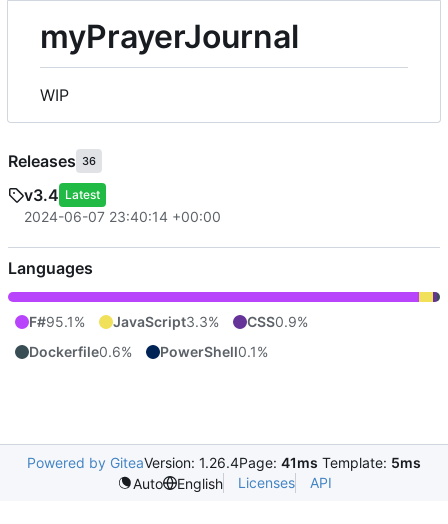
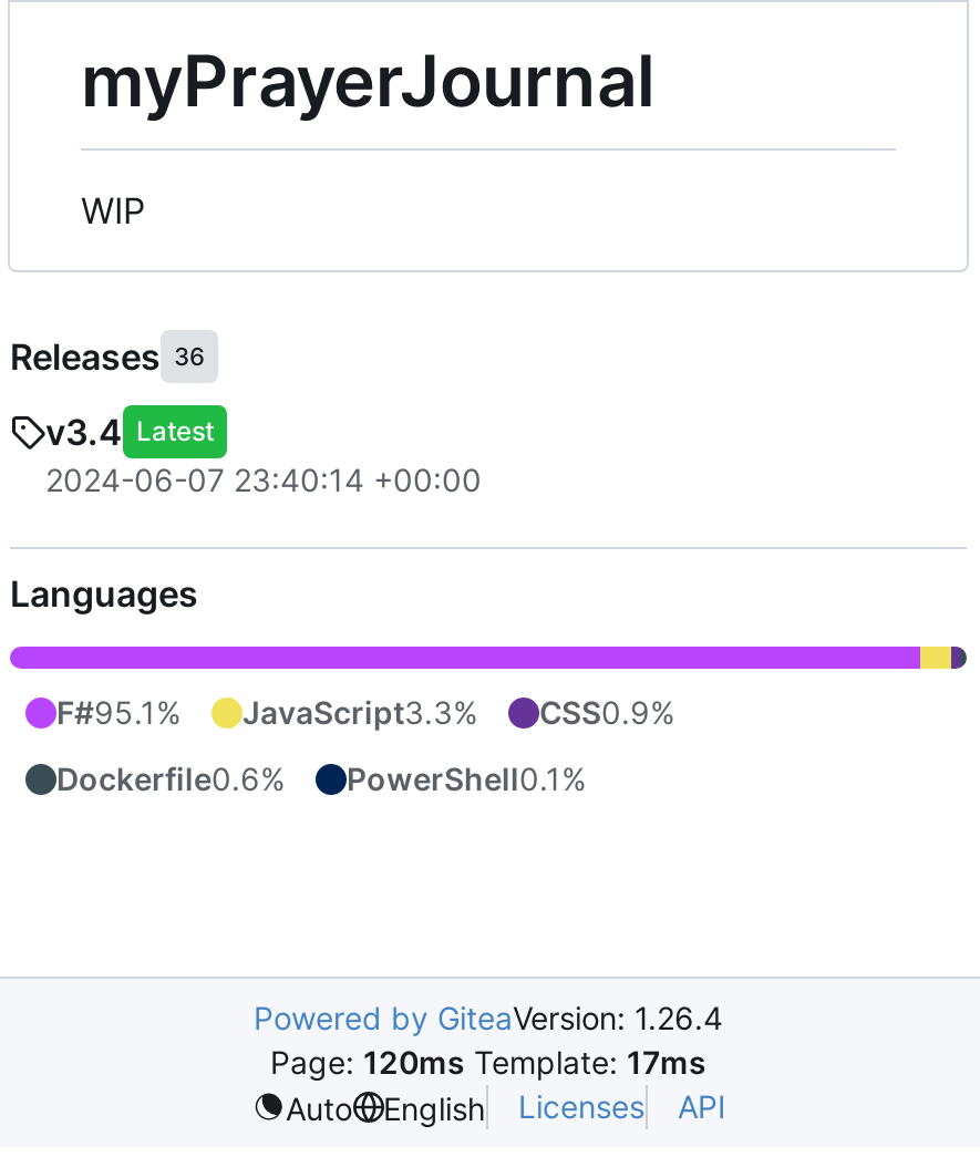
- Powered by GiteaVersion: 1.26.4Page: 41ms Template: 5ms
+ Powered by GiteaVersion: 1.26.4
+ Page: 120ms Template: 17ms
